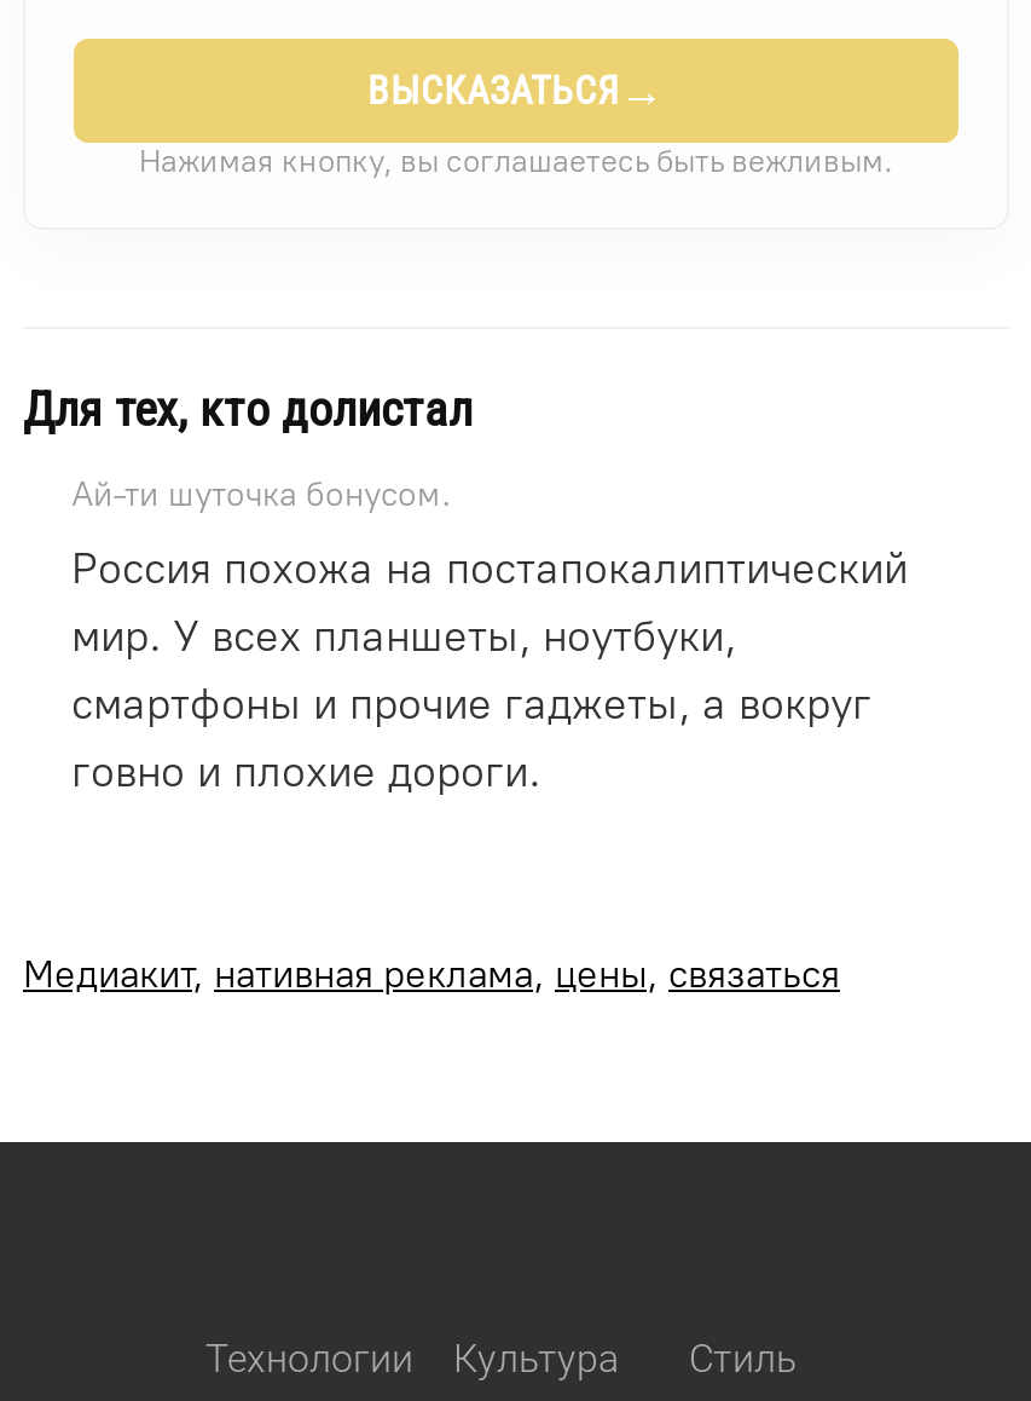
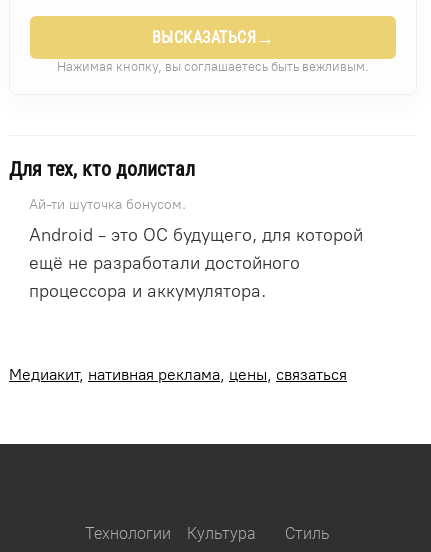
- Россия похожа на постапокалиптический
- мир. У всех планшеты, ноутбуки,
- смартфоны и прочие гаджеты, а вокруг
- говно и плохие дороги.
+ Android - это ОС будущего, для которой
+ ещё не разработали достойного
+ процессора и аккумулятора.
